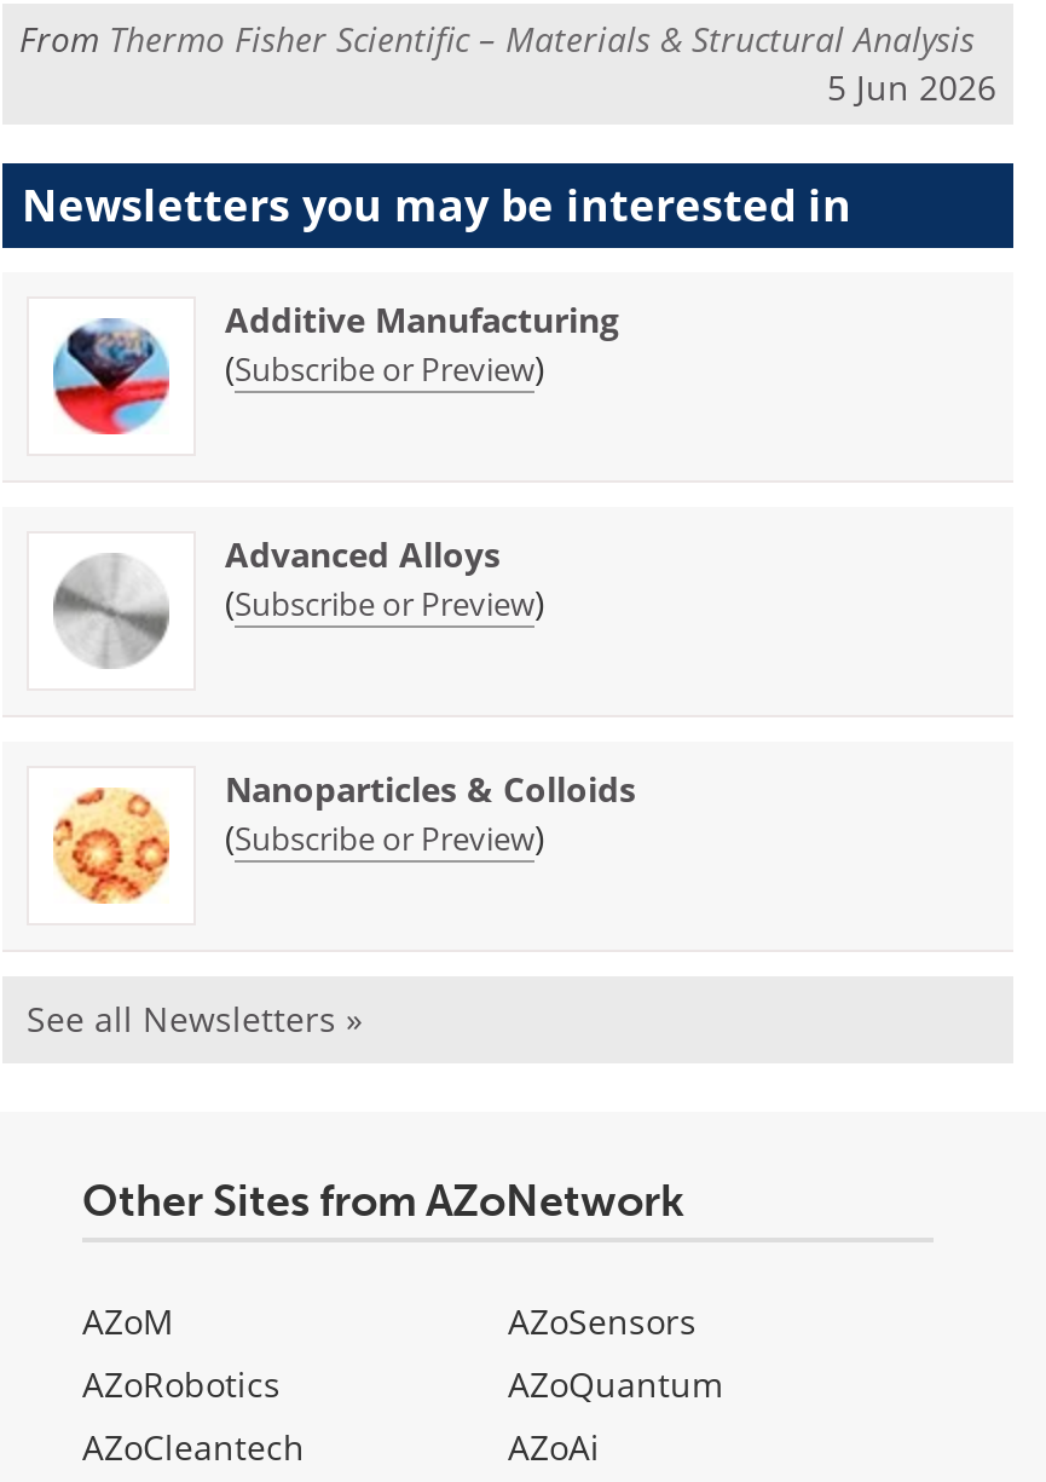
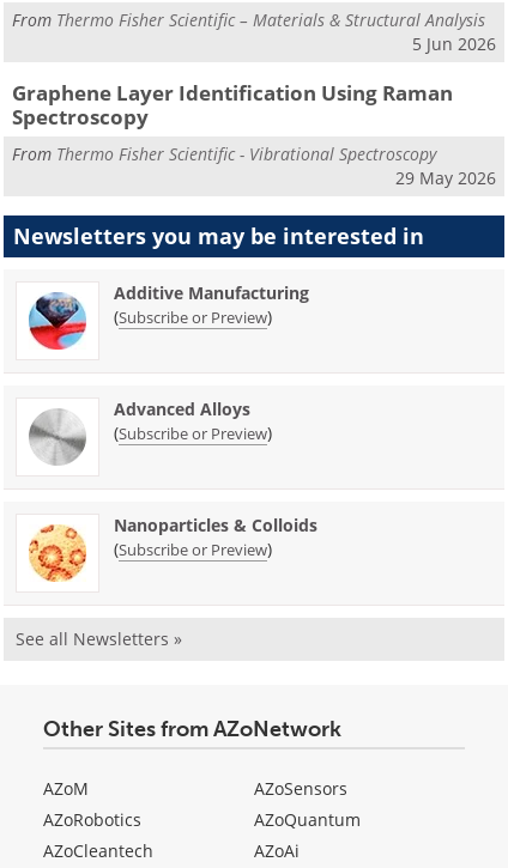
+ Graphene Layer Identification Using Raman
+ Spectroscopy
+ From Thermo Fisher Scientific - Vibrational Spectroscopy
+ 29 May 2026
